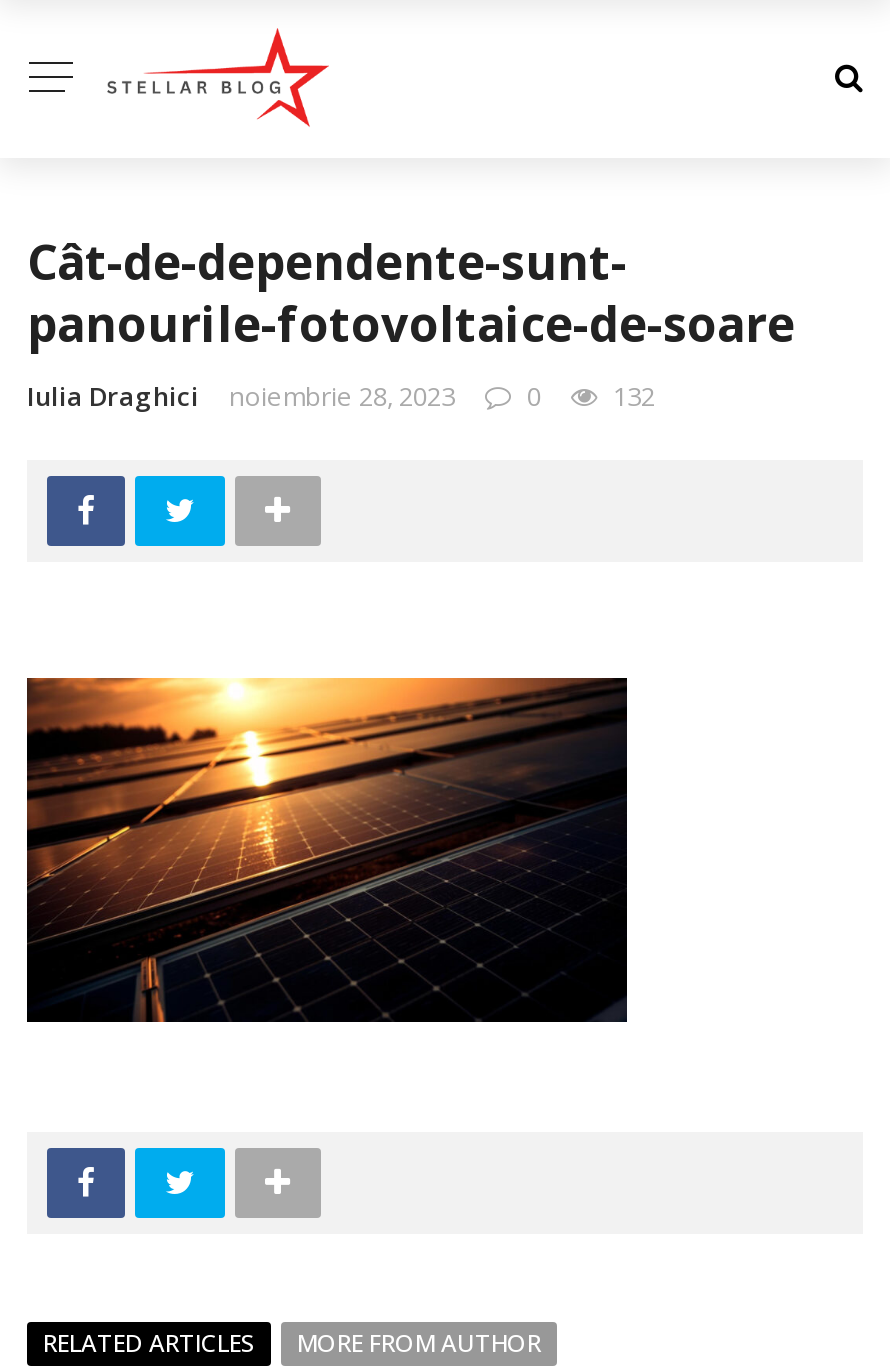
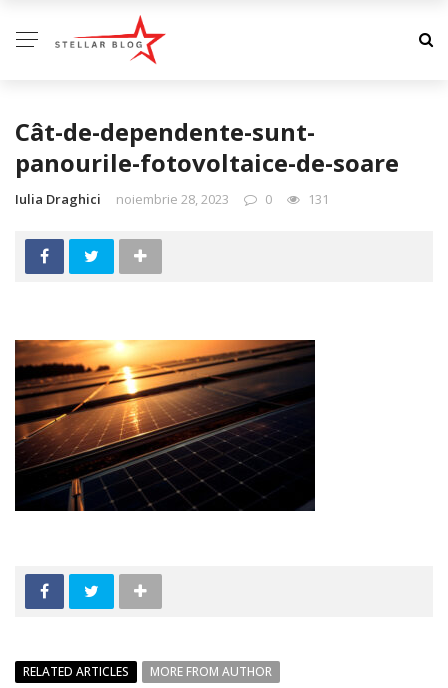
- Iulia Draghici noiembrie 28, 2023 0 132
+ Iulia Draghici noiembrie 28, 2023 0 131
